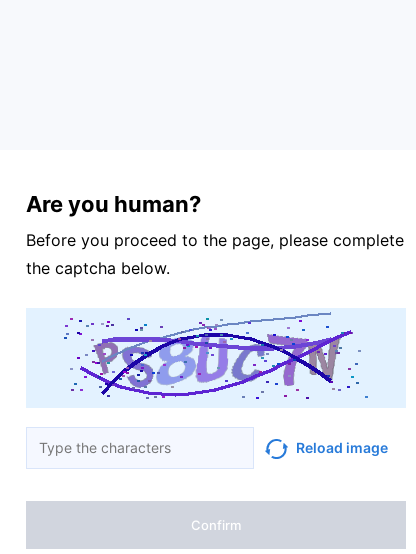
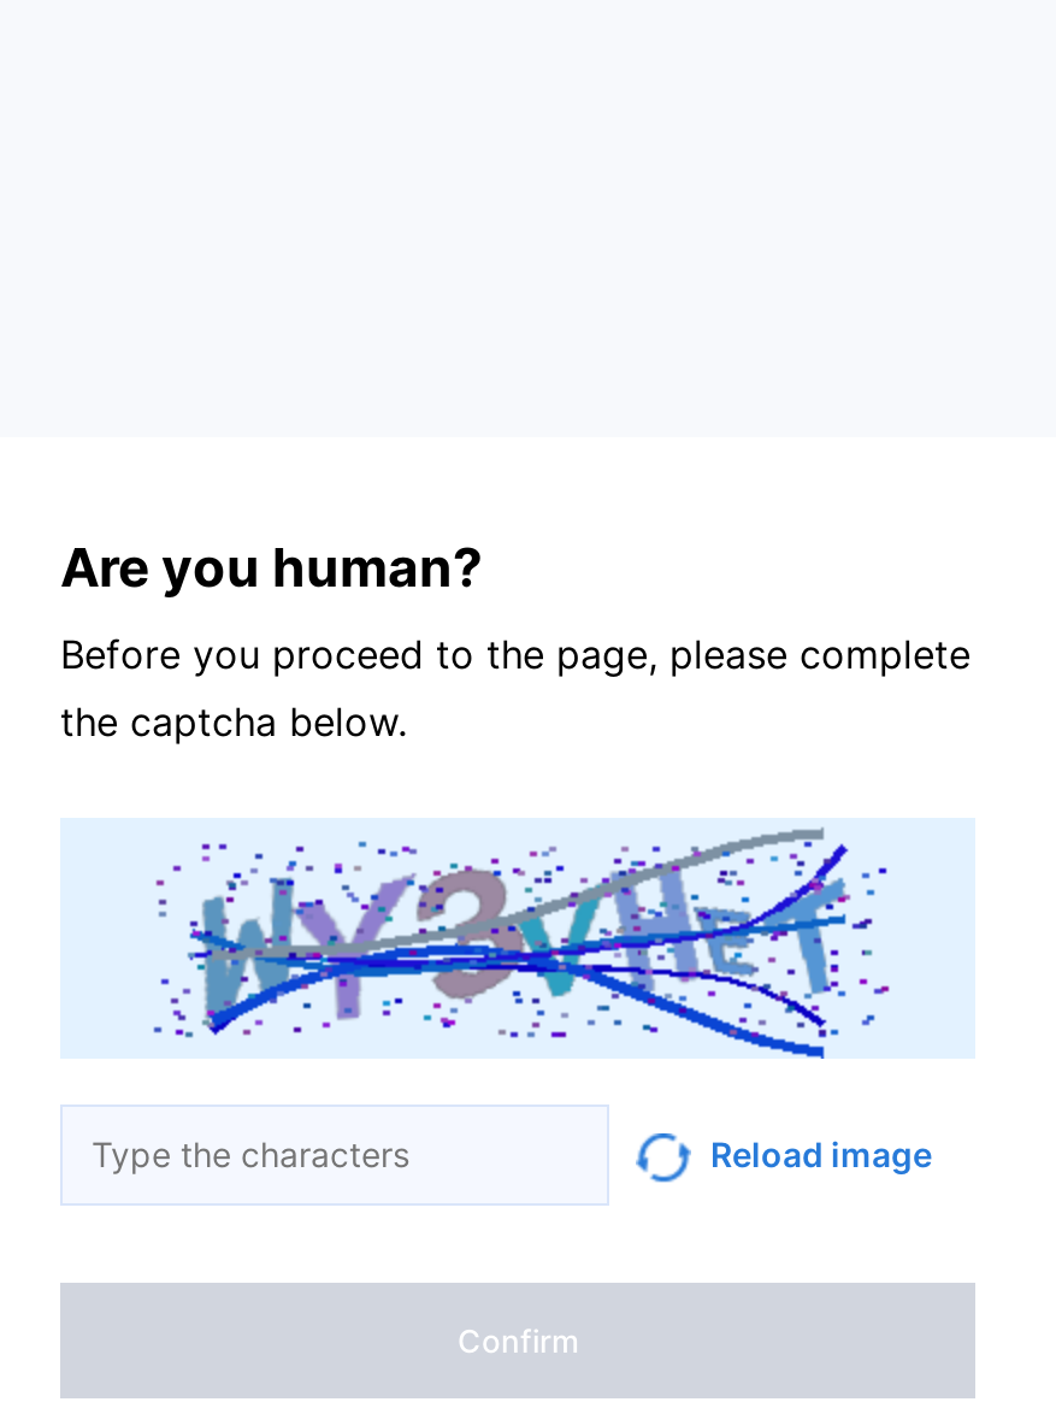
- [image]
+ [image]
